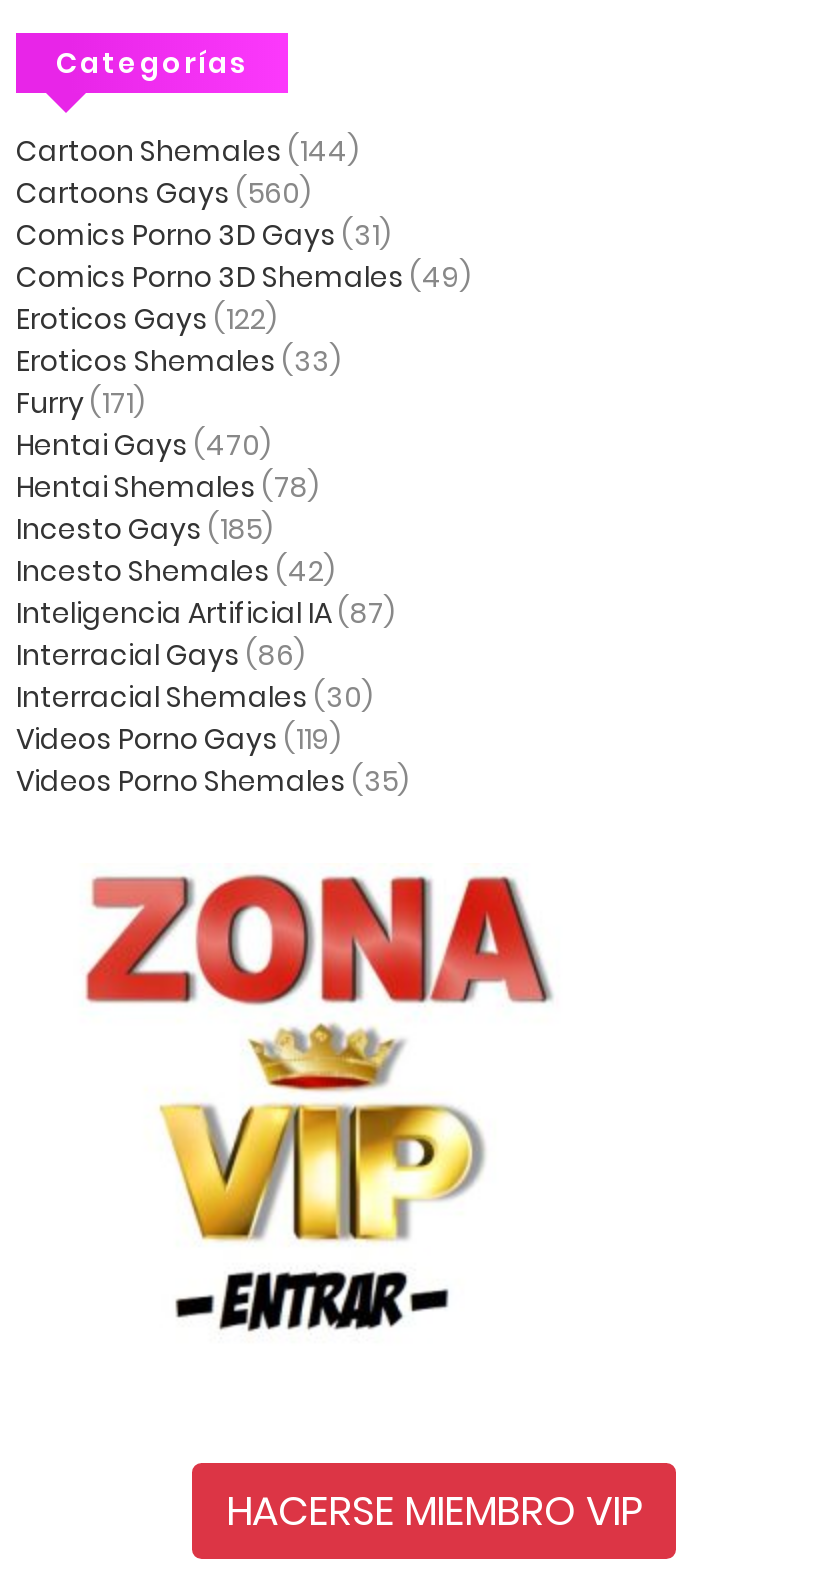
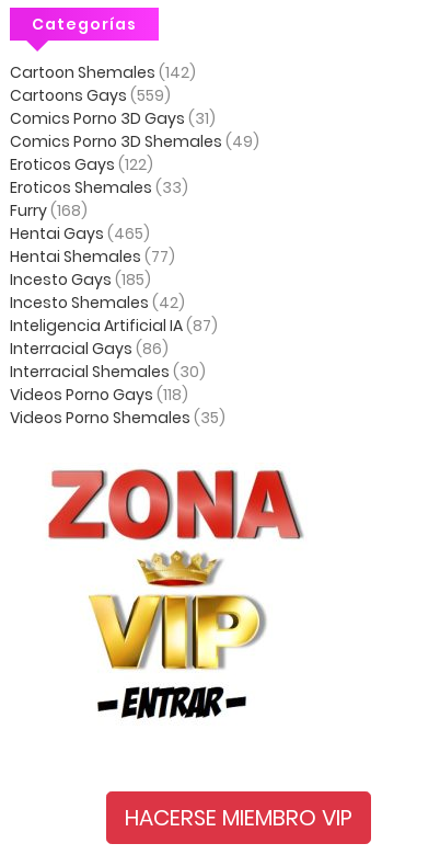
- Cartoon Shemales (144)
+ Cartoon Shemales (142)

- Cartoons Gays (560)
+ Cartoons Gays (559)

- Furry (171)
+ Furry (168)

- Hentai Gays (470)
+ Hentai Gays (465)

- Hentai Shemales (78)
+ Hentai Shemales (77)

- Videos Porno Gays (119)
+ Videos Porno Gays (118)
